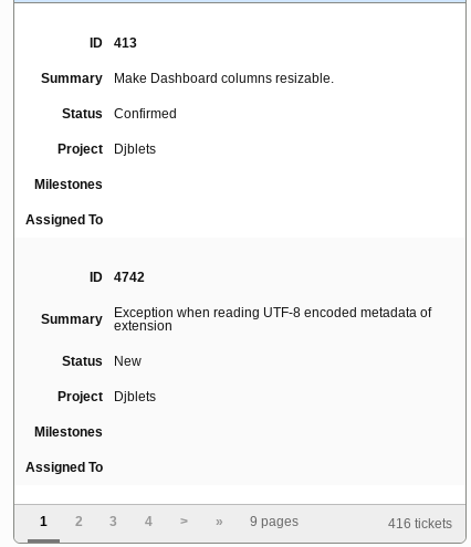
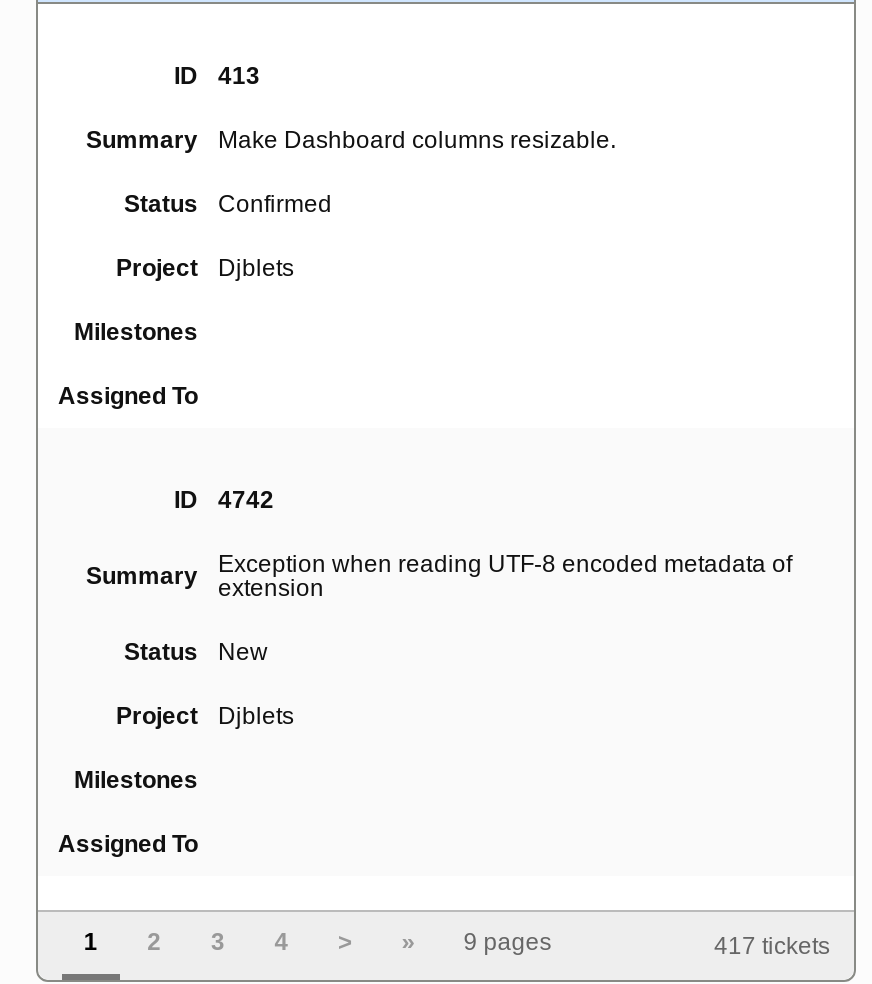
- 416 tickets
+ 417 tickets
